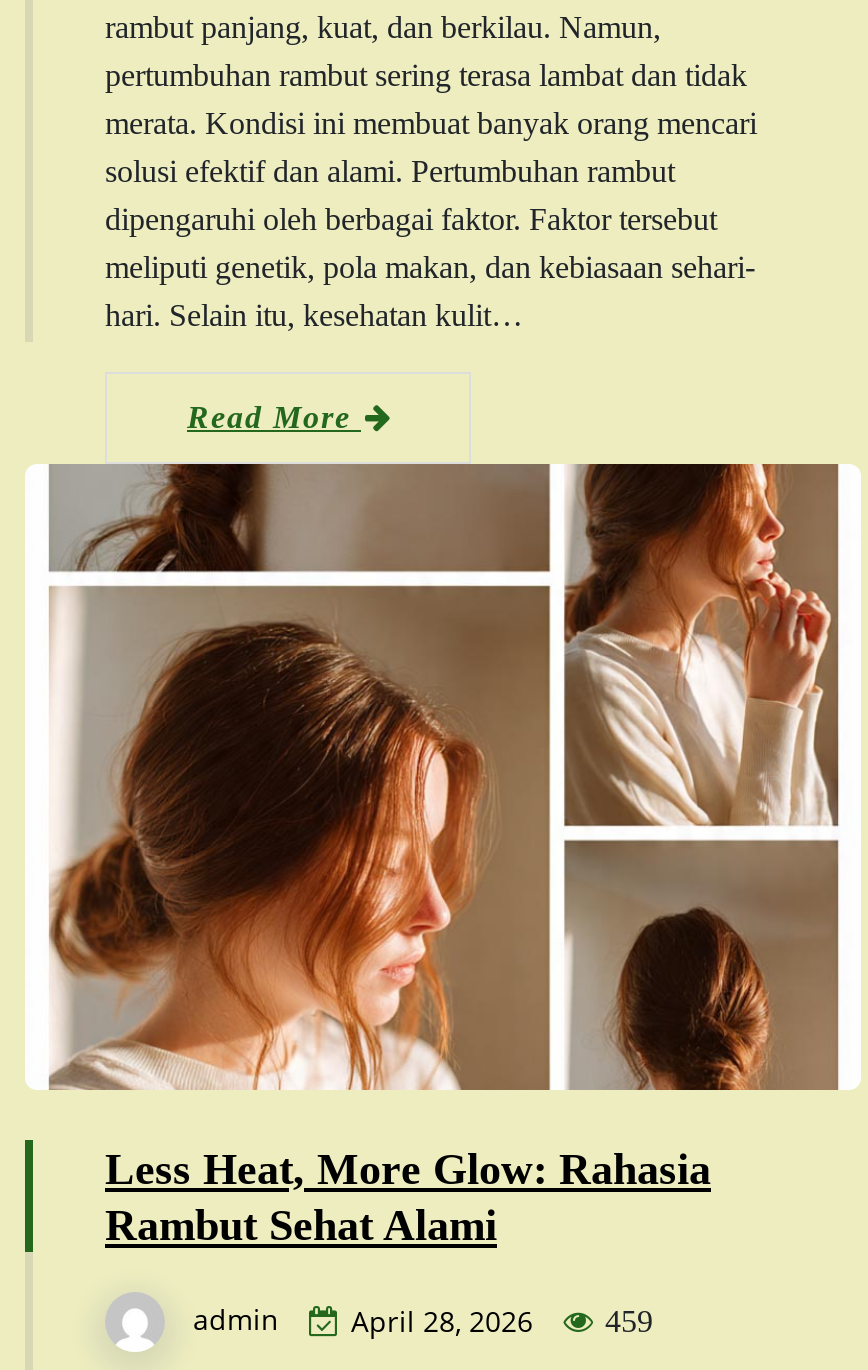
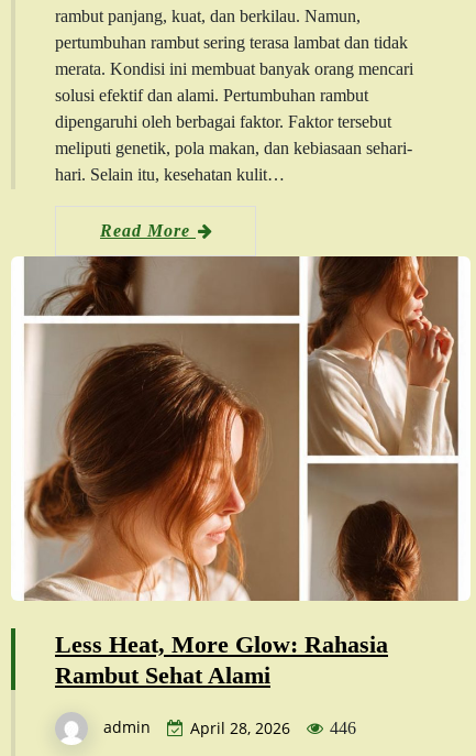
- admin April 28, 2026 459
+ admin April 28, 2026 446
